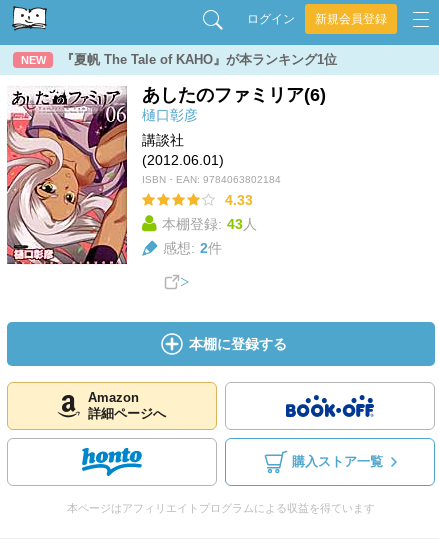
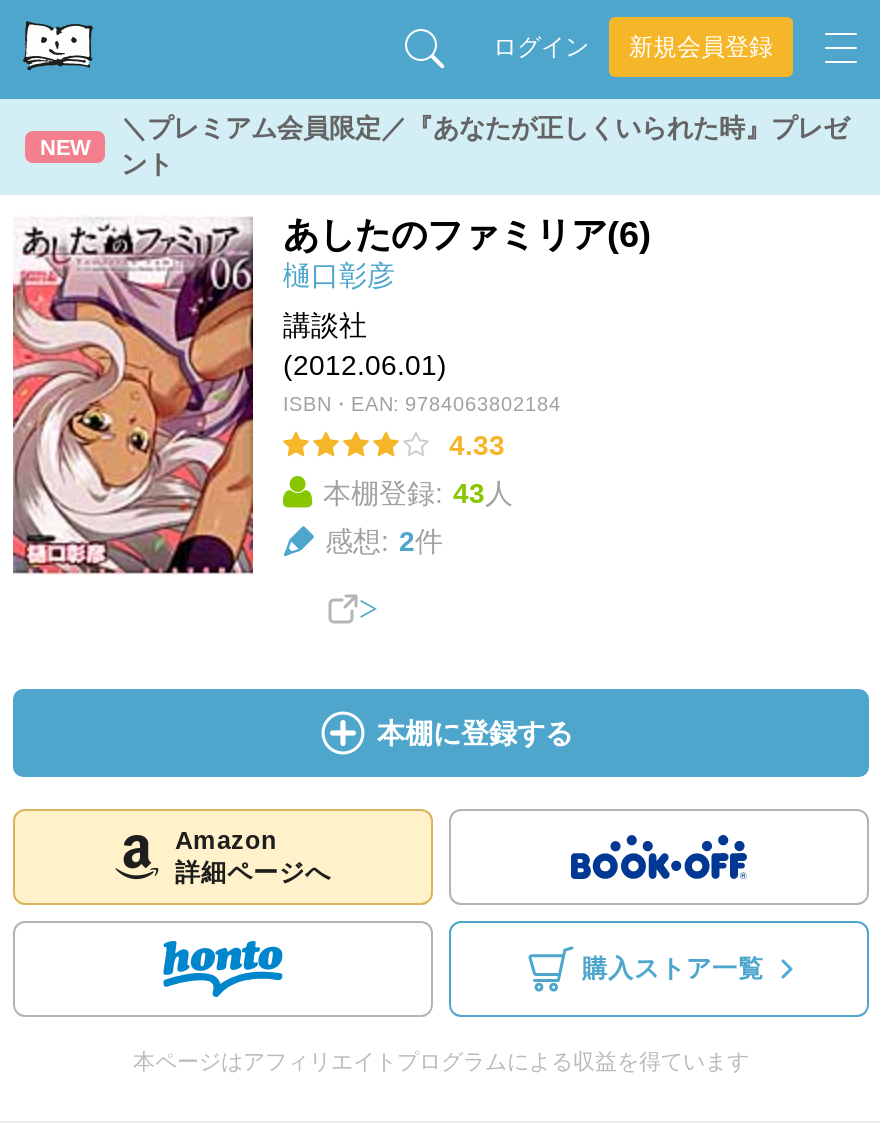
- 『夏帆 The Tale of KAHO』が本ランキング1位
+ ＼プレミアム会員限定／『あなたが正しくいられた時』プレゼ
+ ント
